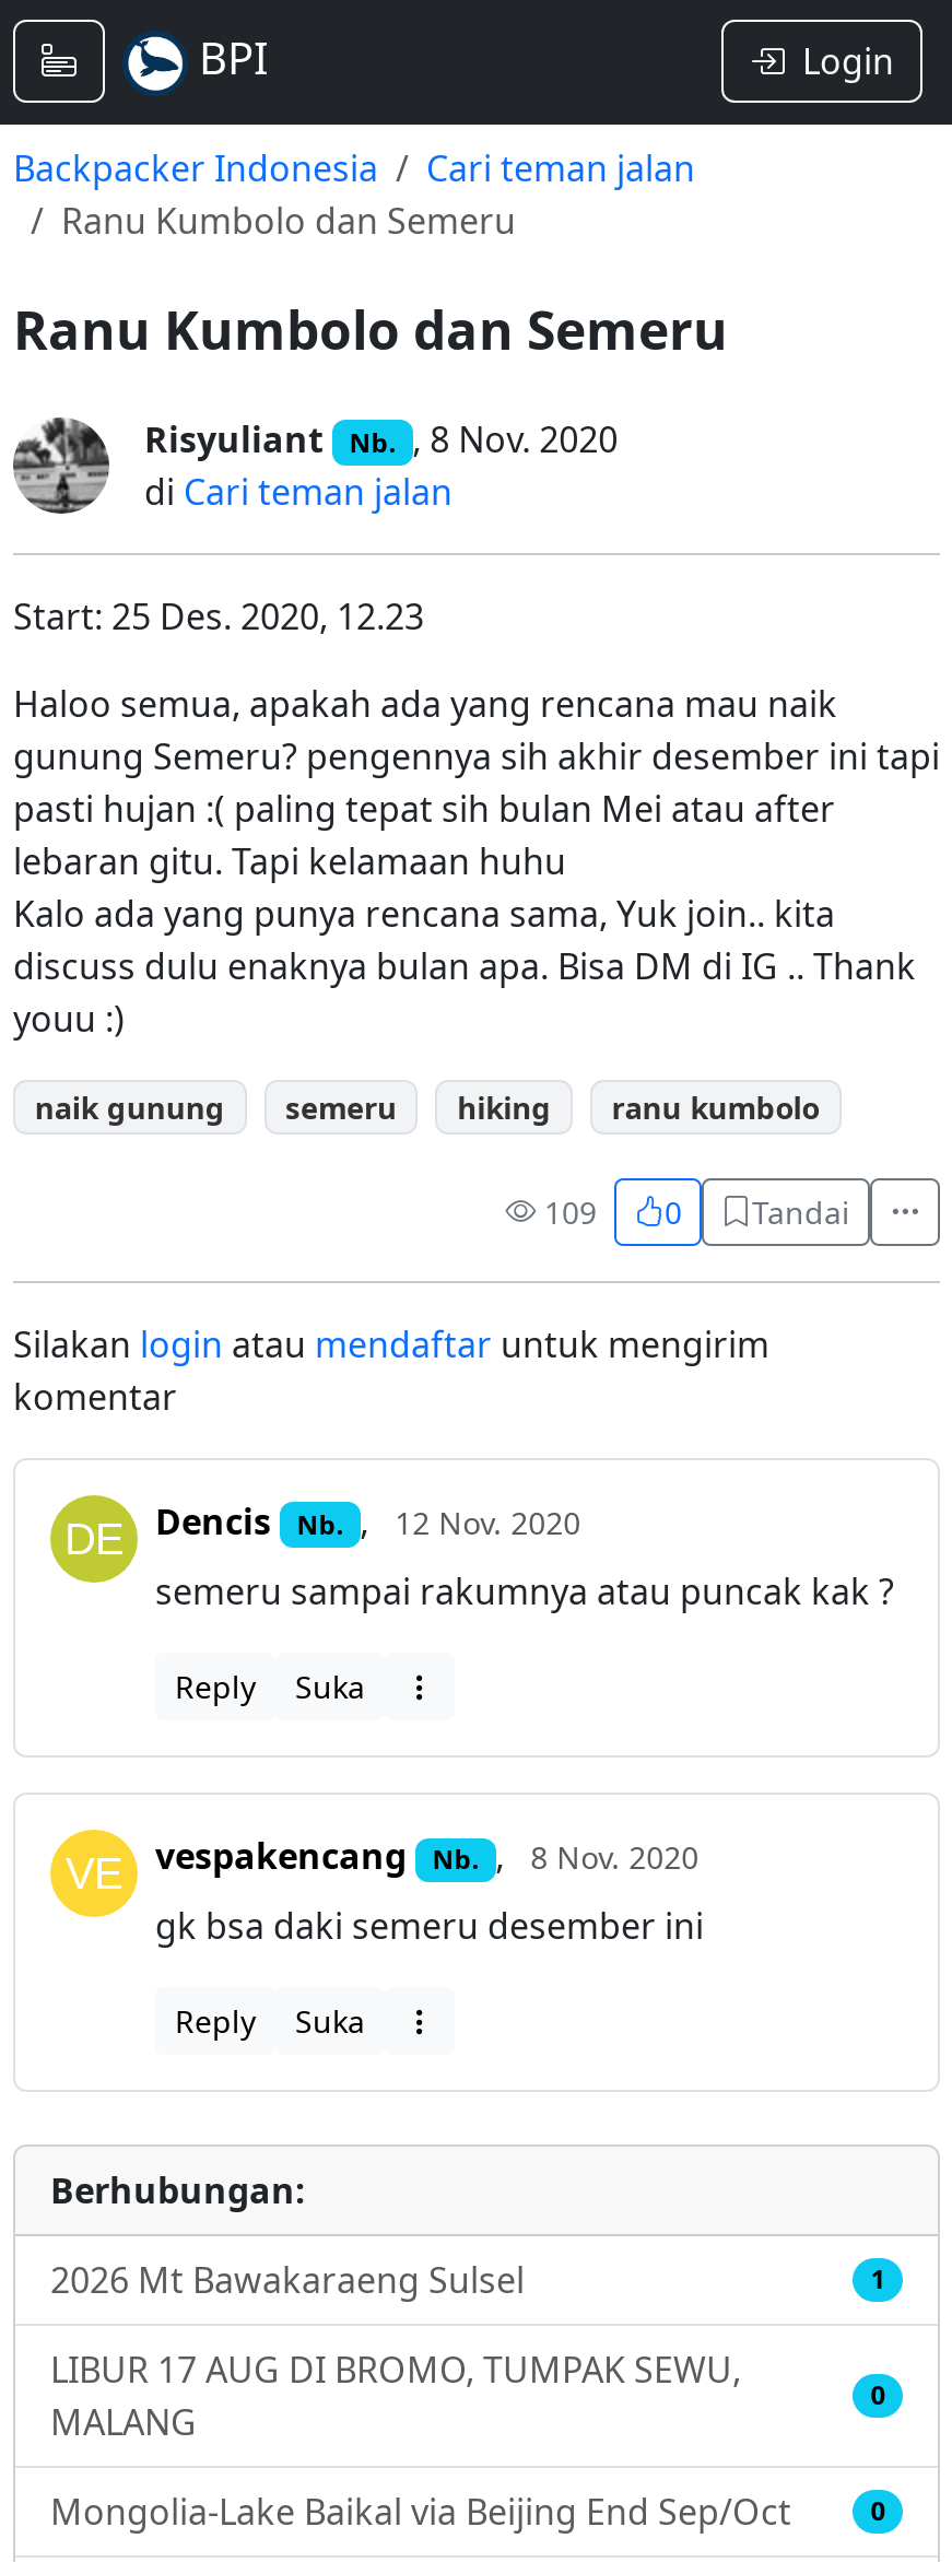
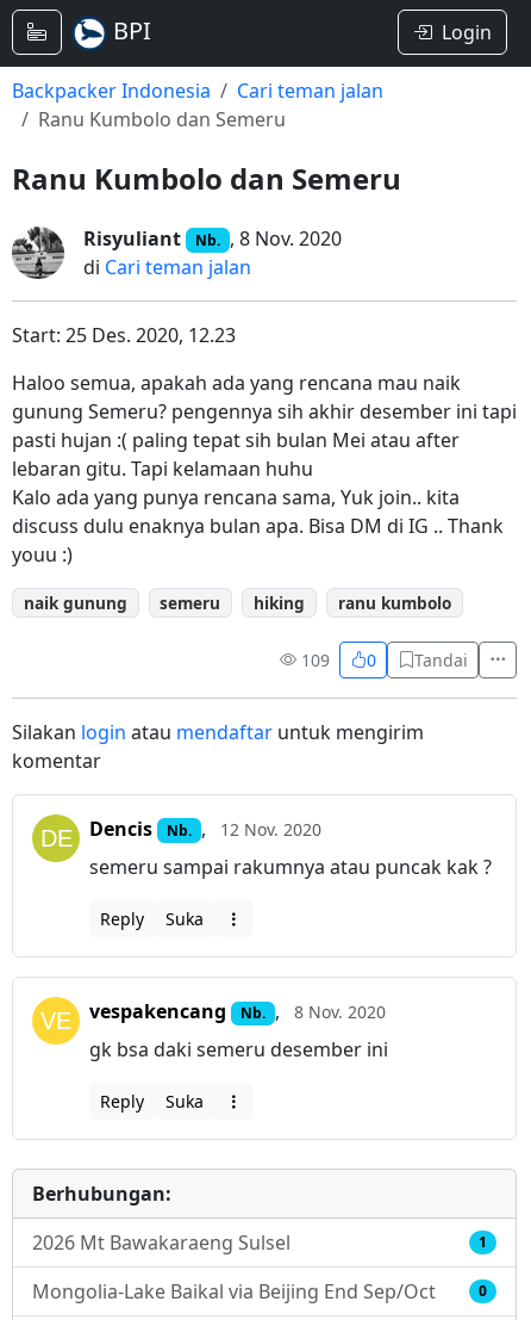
- LIBUR 17 AUG DI BROMO, TUMPAK SEWU,
- MALANG

- 0
